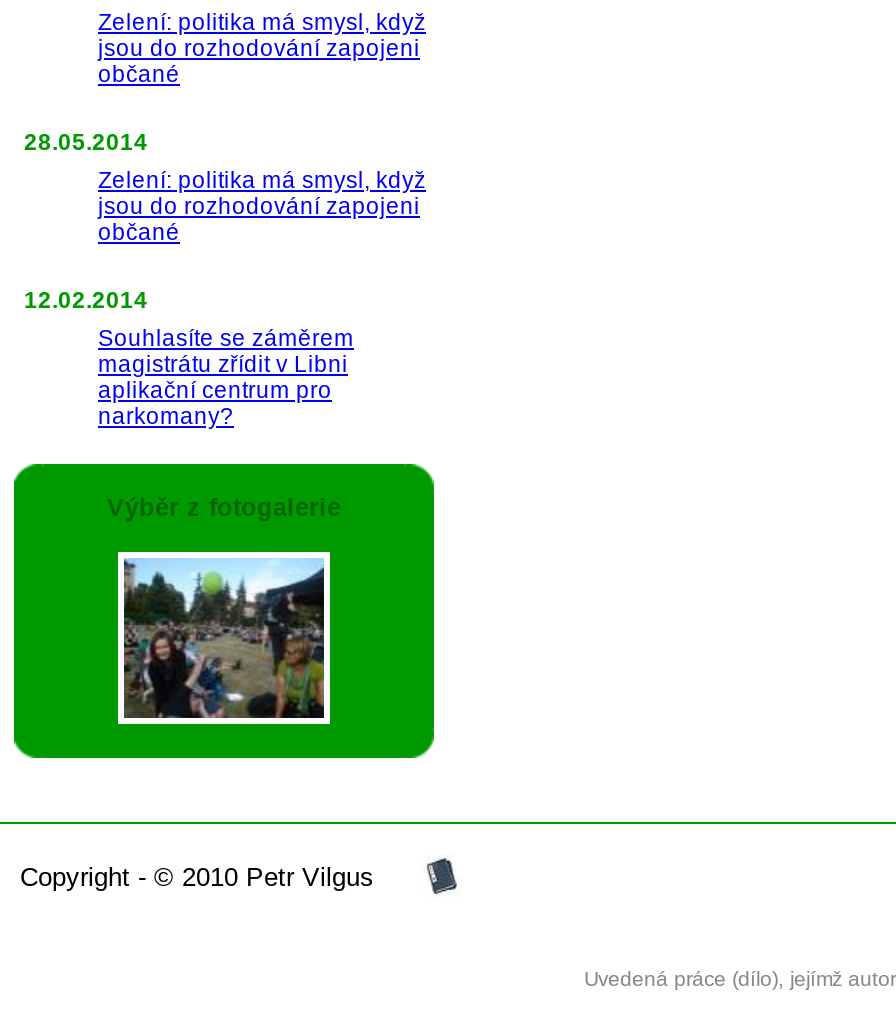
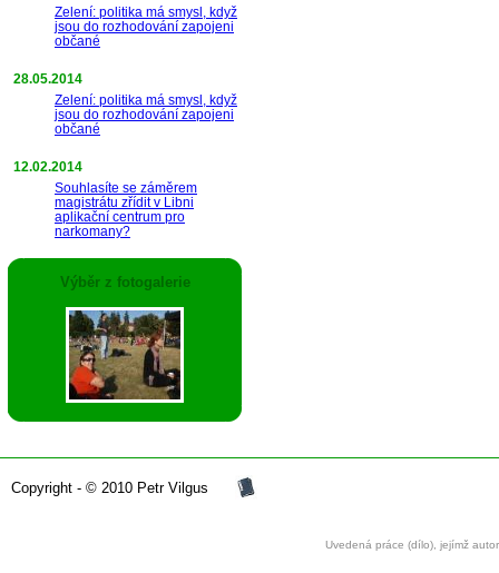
- [image]
+ [image]
